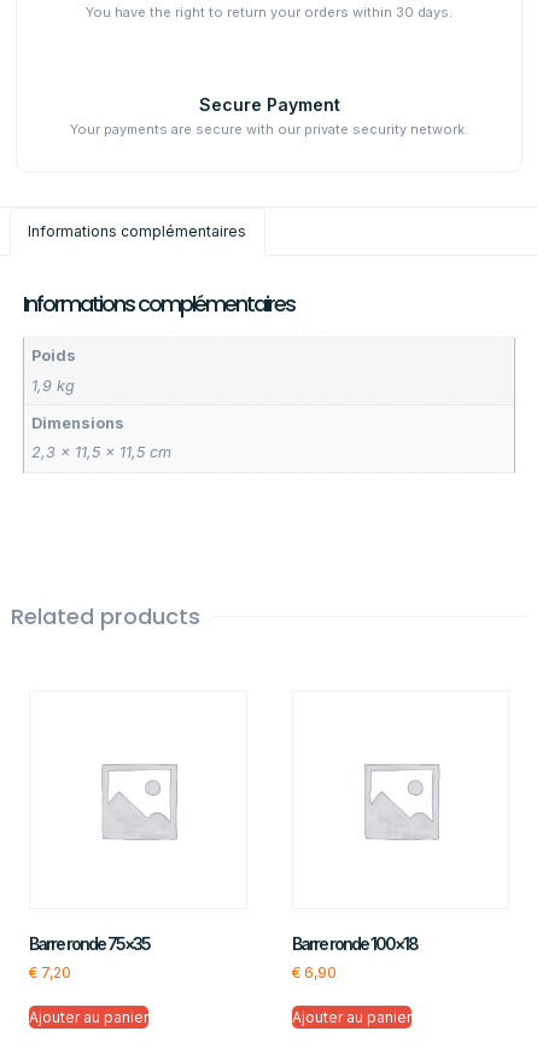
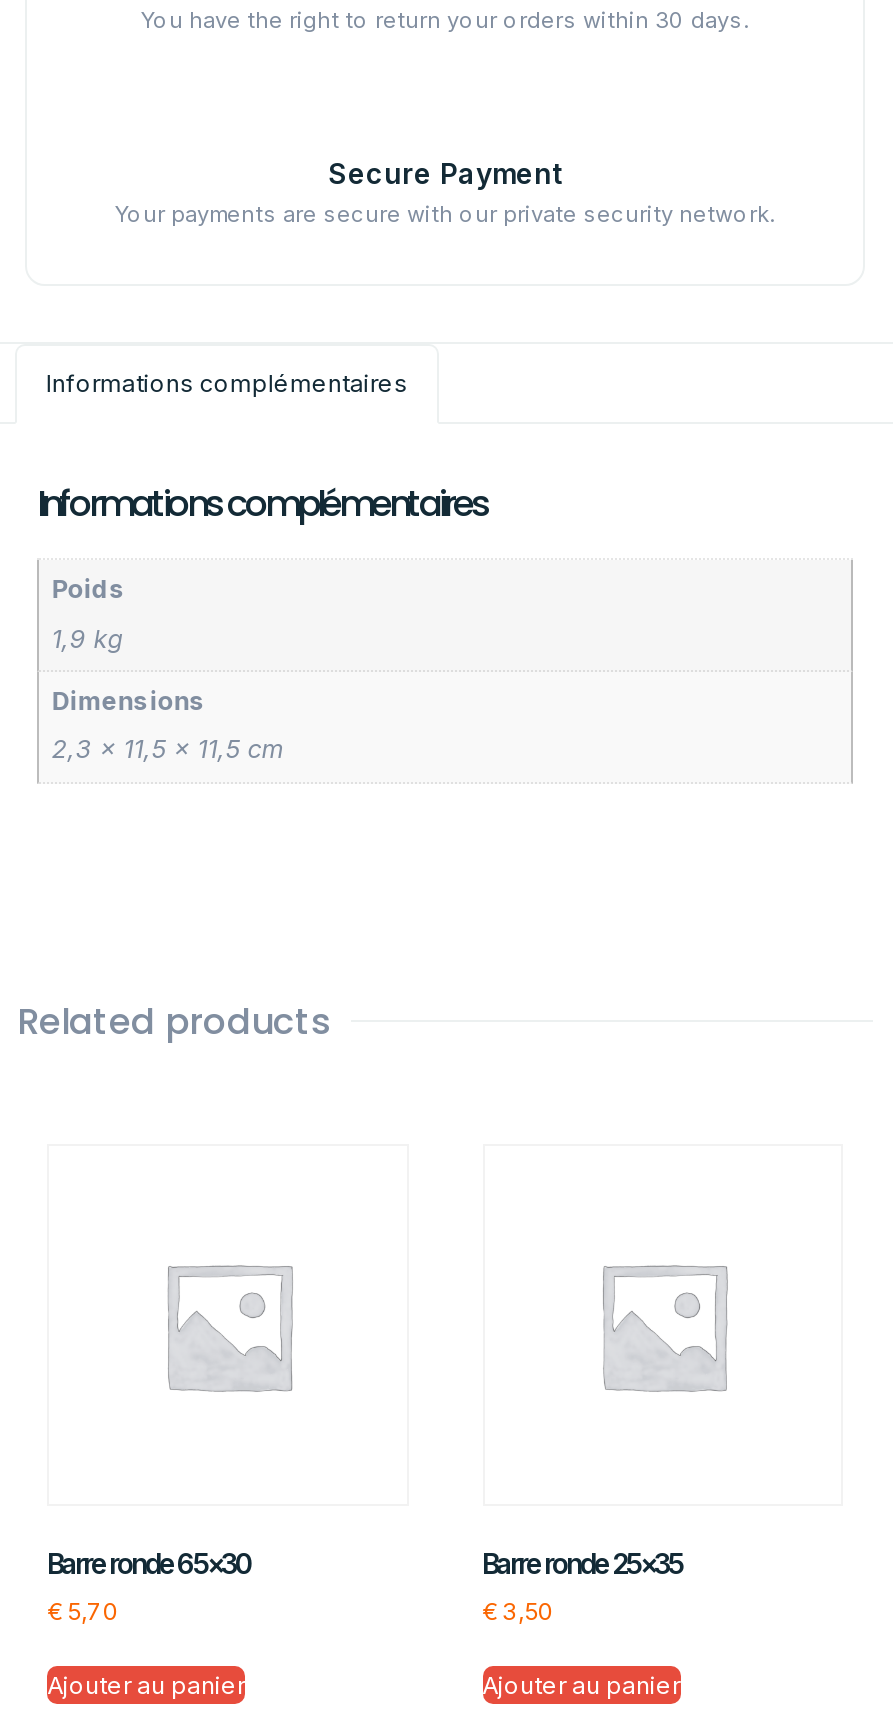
- Barre ronde 75×35
+ Barre ronde 65×30

- Barre ronde 100×18
+ Barre ronde 25×35

- €7,20
+ €5,70

- €6,90
+ €3,50
